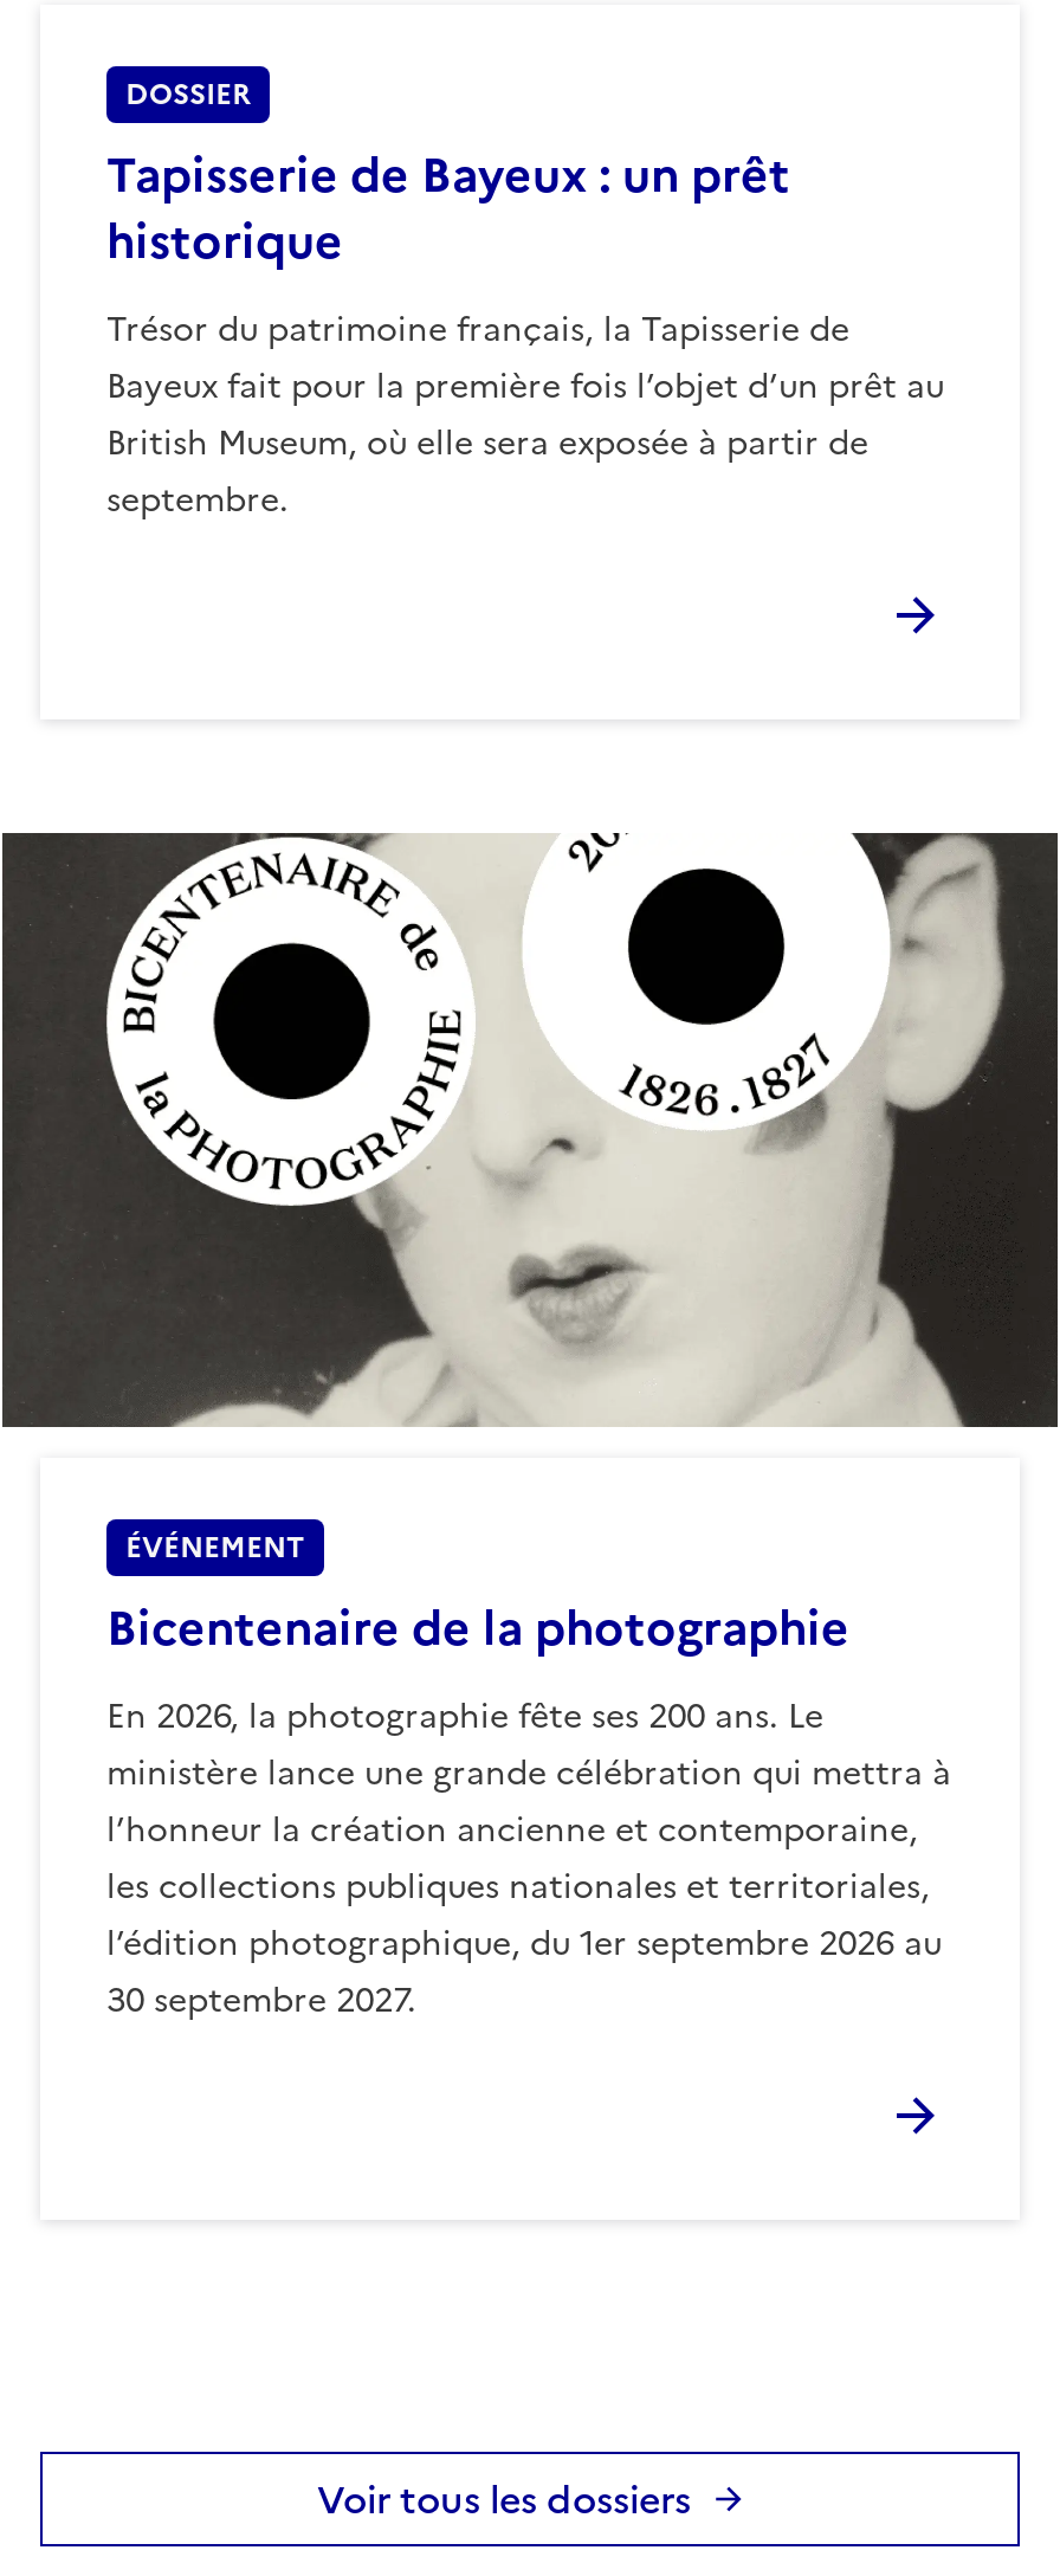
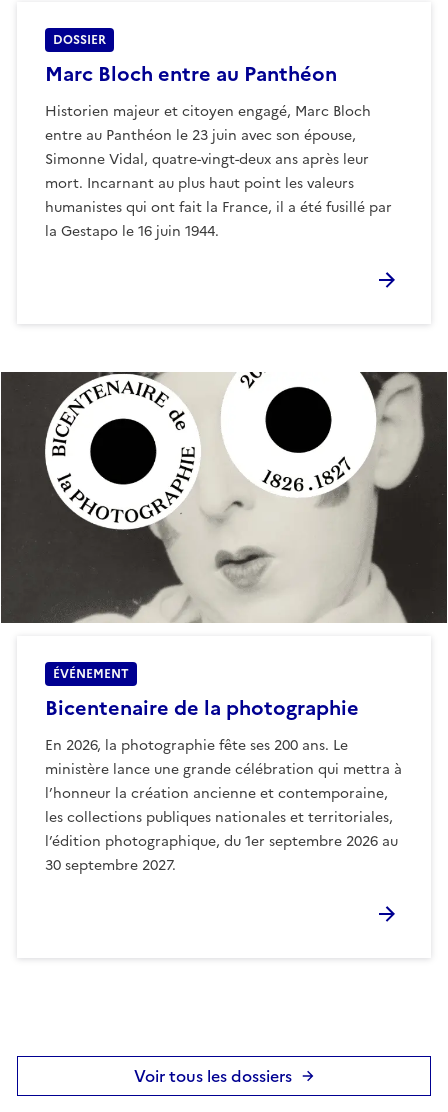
- Tapisserie de Bayeux : un prêt
- historique
- Trésor du patrimoine français, la Tapisserie de
- Bayeux fait pour la première fois l’objet d’un prêt au
- British Museum, où elle sera exposée à partir de
- septembre.
+ Marc Bloch entre au Panthéon
+ Historien majeur et citoyen engagé, Marc Bloch
+ entre au Panthéon le 23 juin avec son épouse,
+ Simonne Vidal, quatre-vingt-deux ans après leur
+ mort. Incarnant au plus haut point les valeurs
+ humanistes qui ont fait la France, il a été fusillé par
+ la Gestapo le 16 juin 1944.
